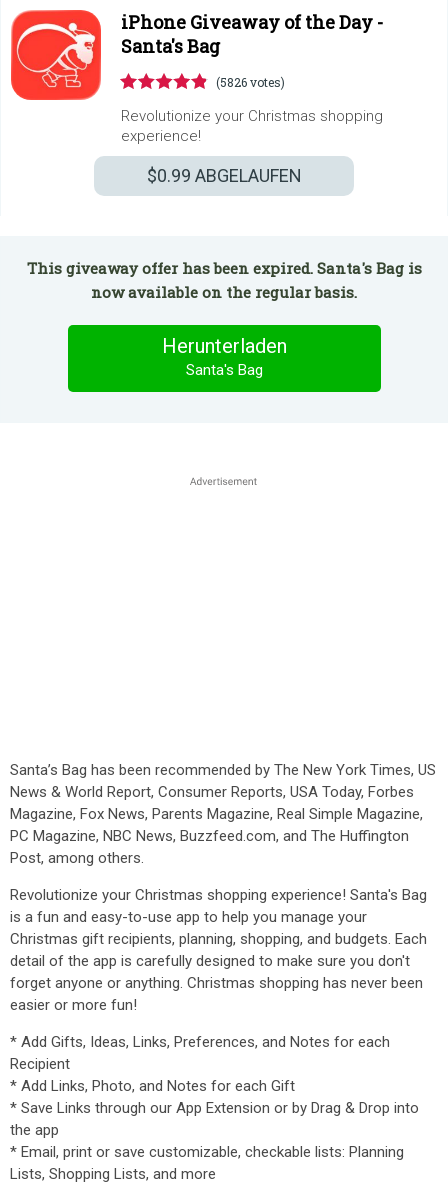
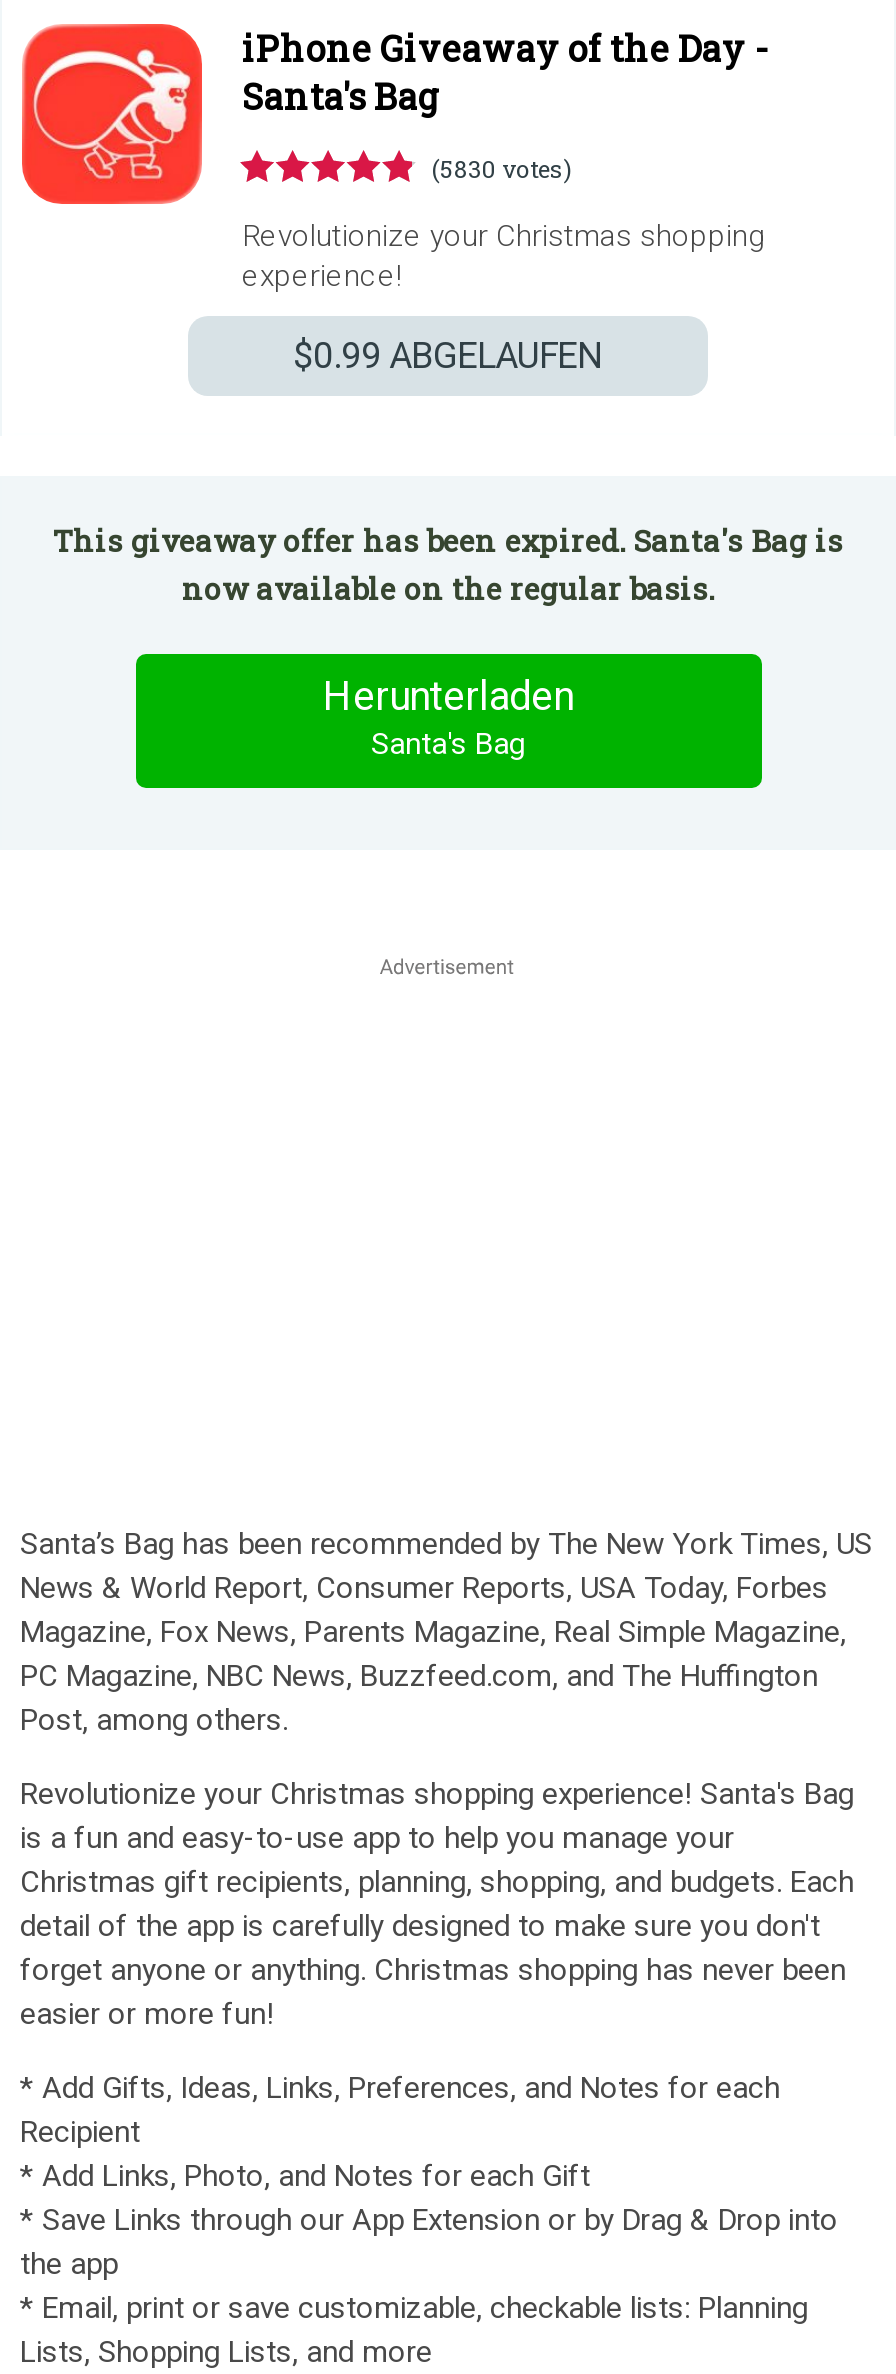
- (5826 votes)
+ (5830 votes)
